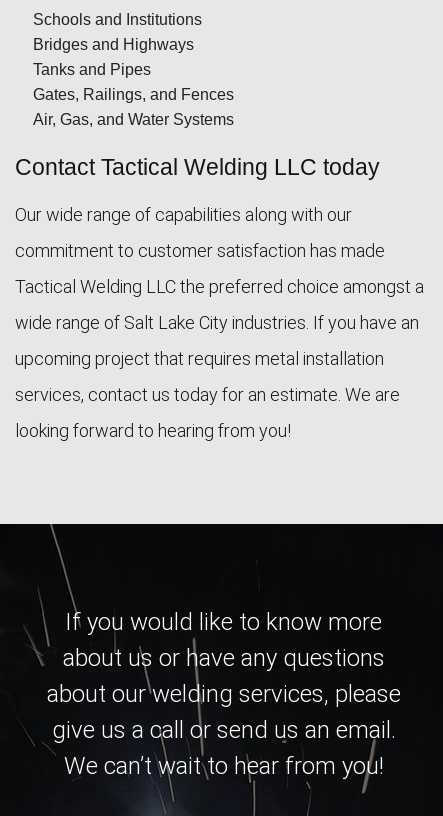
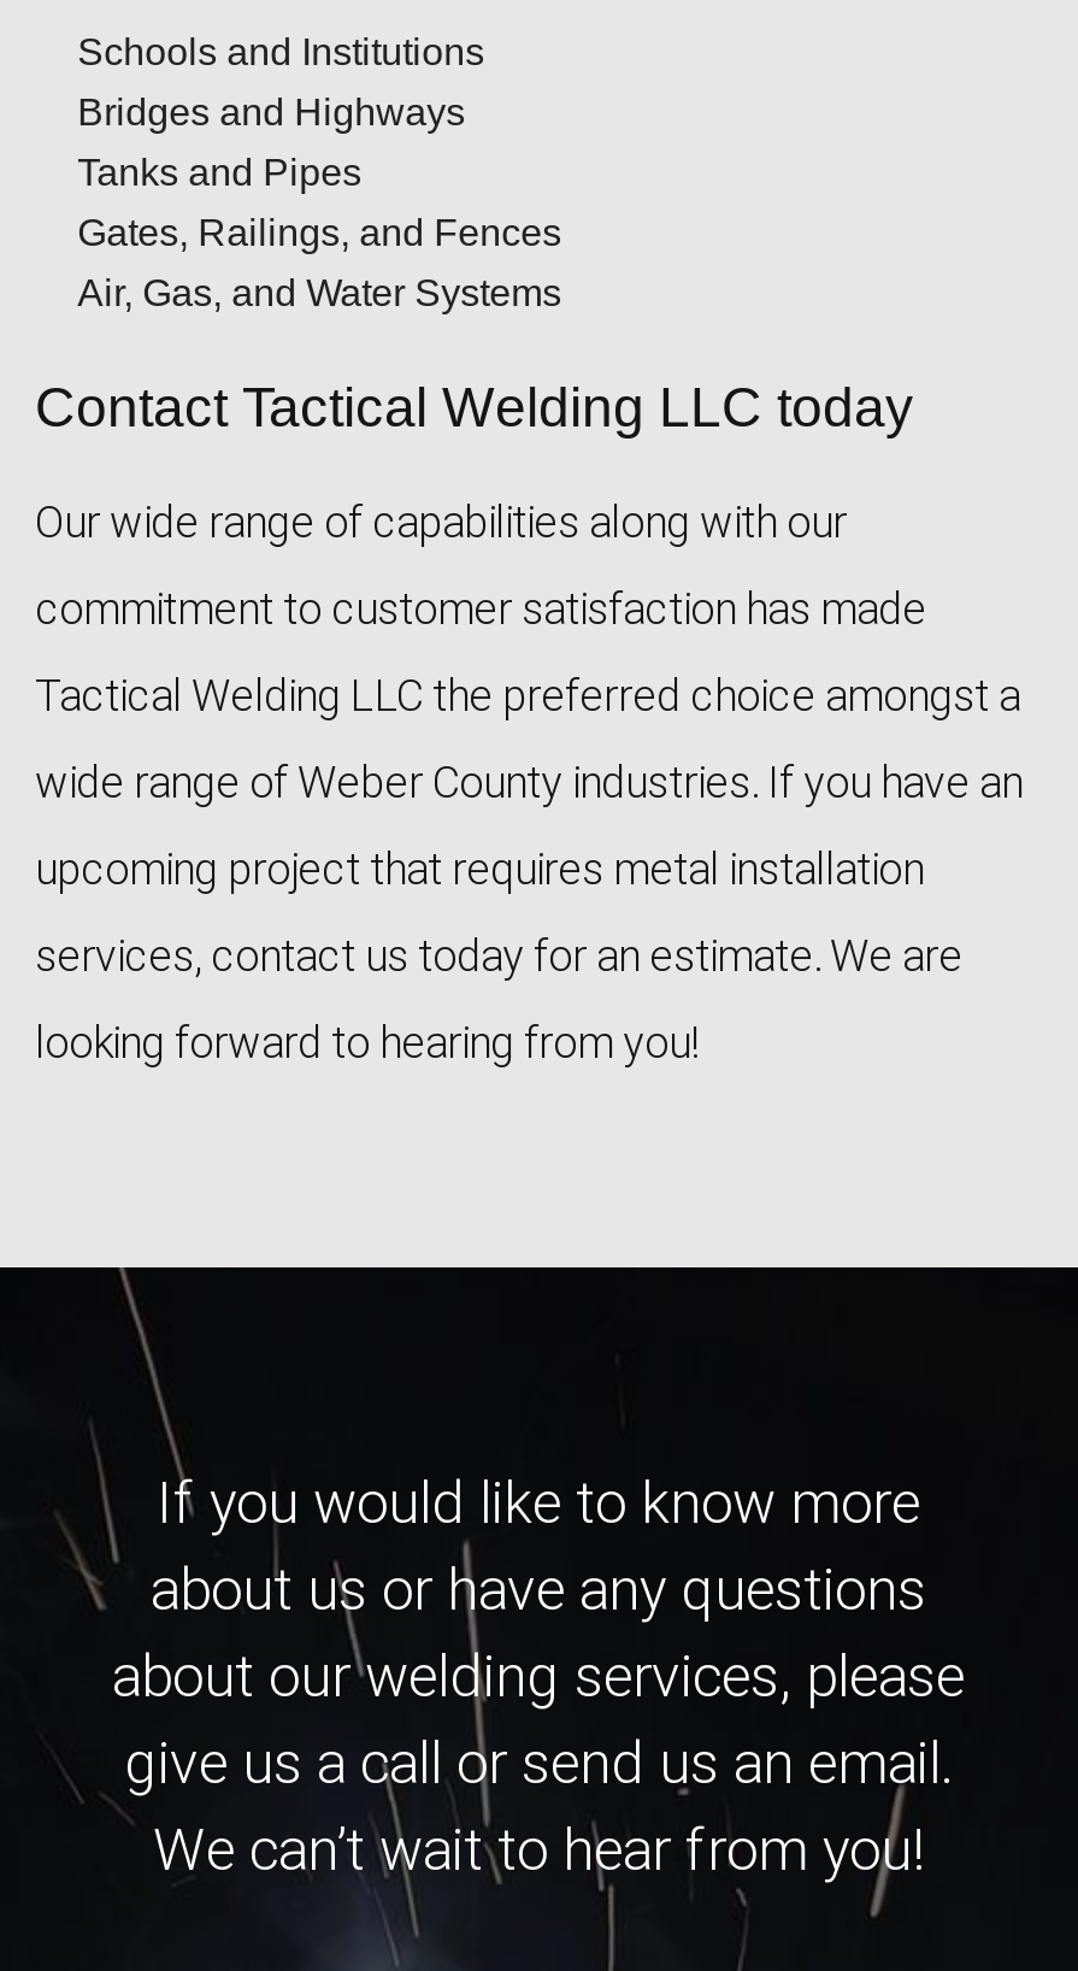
- wide range of Salt Lake City industries. If you have an
+ wide range of Weber County industries. If you have an
